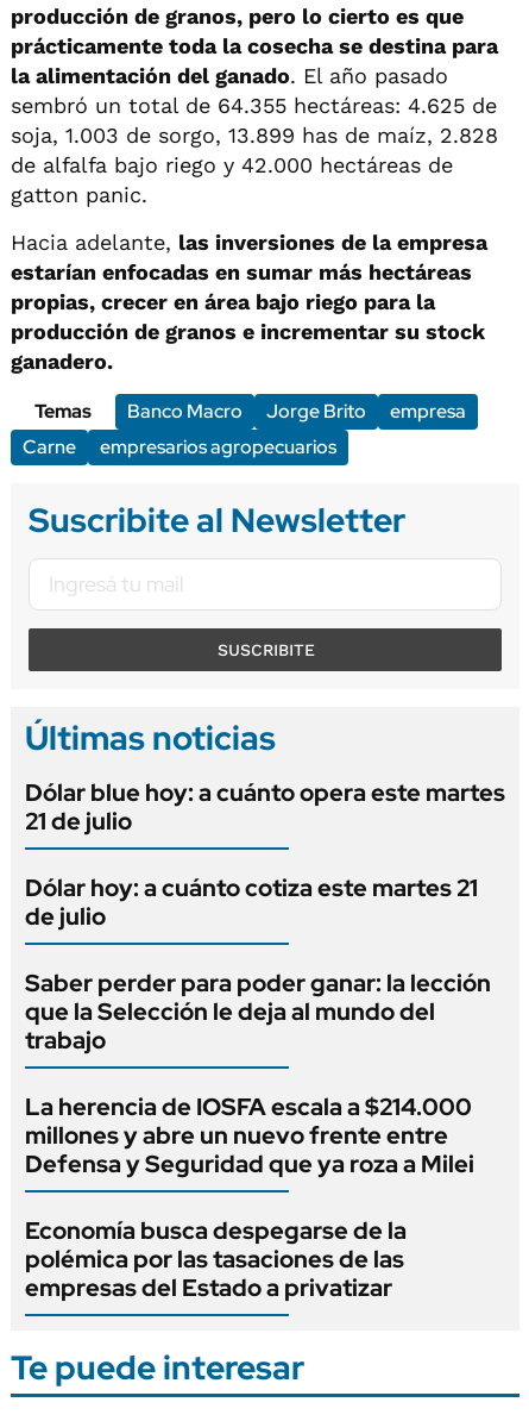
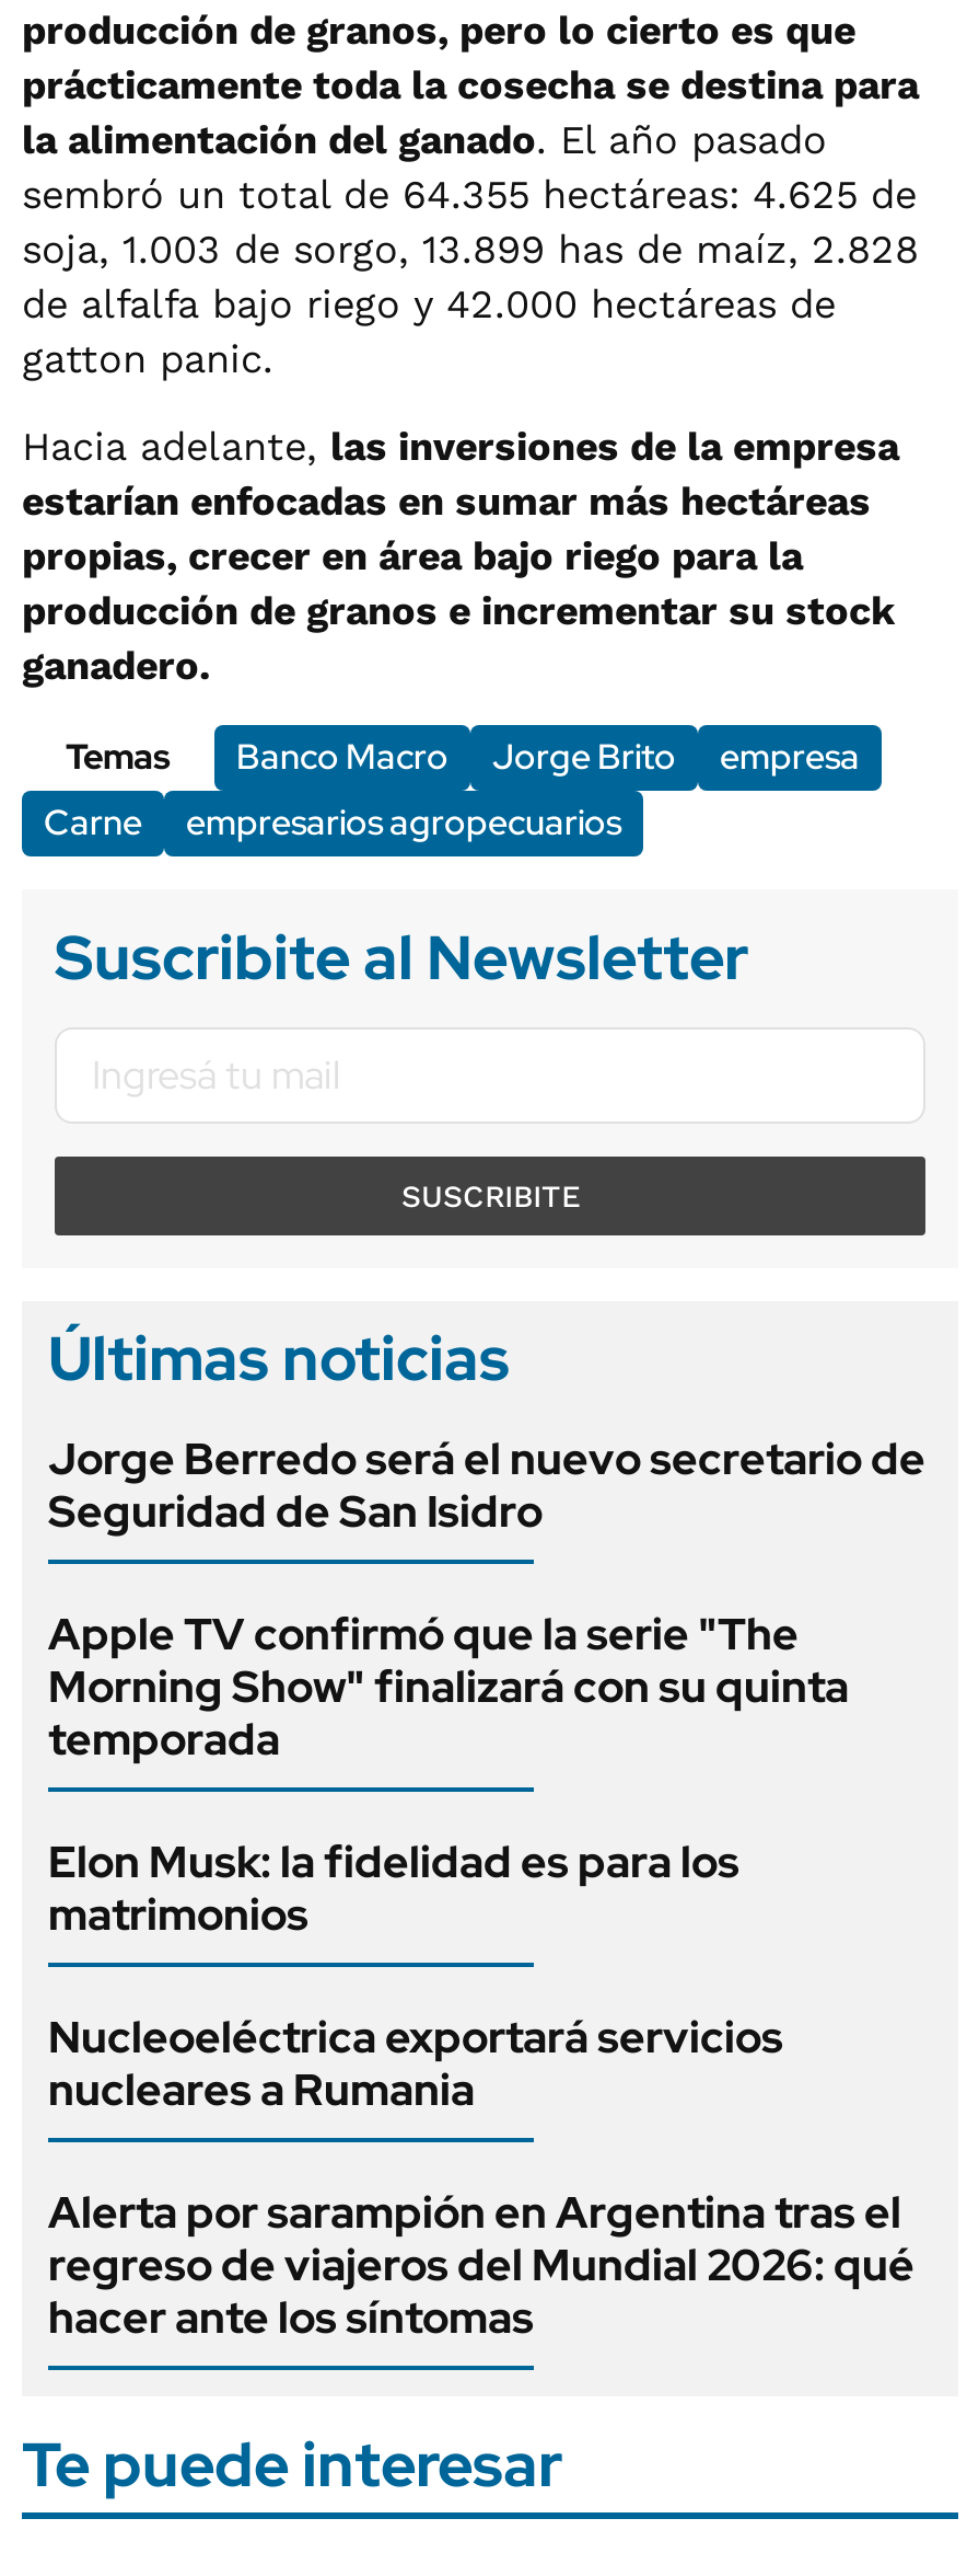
- Dólar blue hoy: a cuánto opera este martes
- 21 de julio
+ Jorge Berredo será el nuevo secretario de
+ Seguridad de San Isidro

- Dólar hoy: a cuánto cotiza este martes 21
- de julio
+ Apple TV confirmó que la serie "The
+ Morning Show" finalizará con su quinta
+ temporada

- Saber perder para poder ganar: la lección
- que la Selección le deja al mundo del
- trabajo
+ Elon Musk: la fidelidad es para los
+ matrimonios

- La herencia de IOSFA escala a $214.000
- millones y abre un nuevo frente entre
- Defensa y Seguridad que ya roza a Milei
+ Nucleoeléctrica exportará servicios
+ nucleares a Rumania

- Economía busca despegarse de la
- polémica por las tasaciones de las
- empresas del Estado a privatizar
+ Alerta por sarampión en Argentina tras el
+ regreso de viajeros del Mundial 2026: qué
+ hacer ante los síntomas
